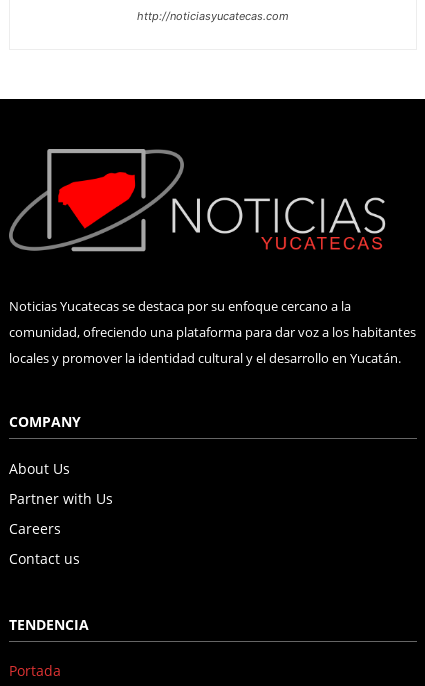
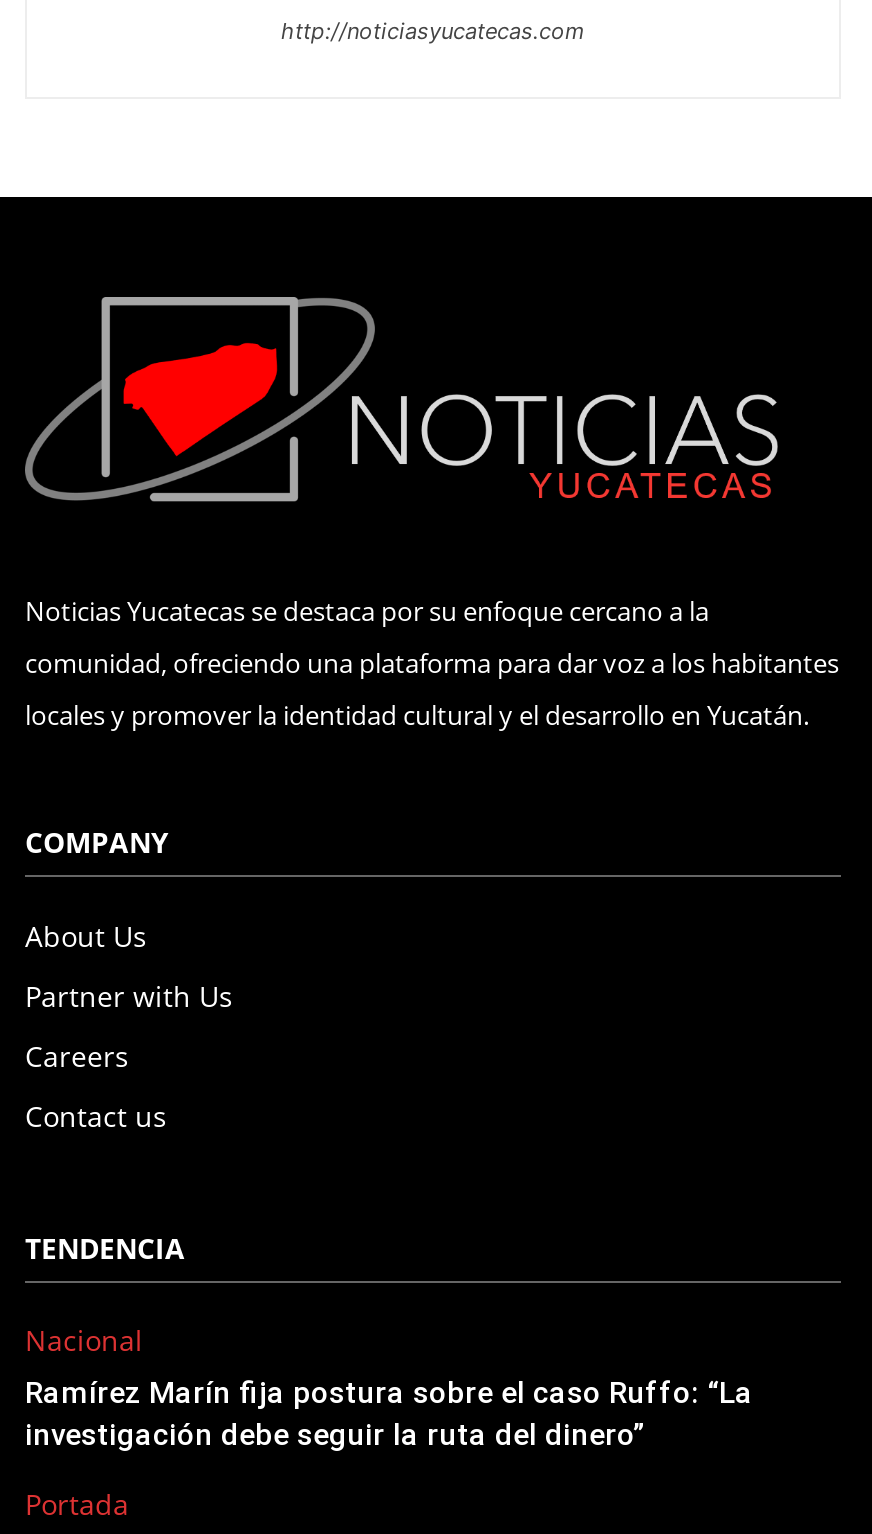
+ Nacional
+ Ramírez Marín fija postura sobre el caso Ruffo: “La
+ investigación debe seguir la ruta del dinero”
